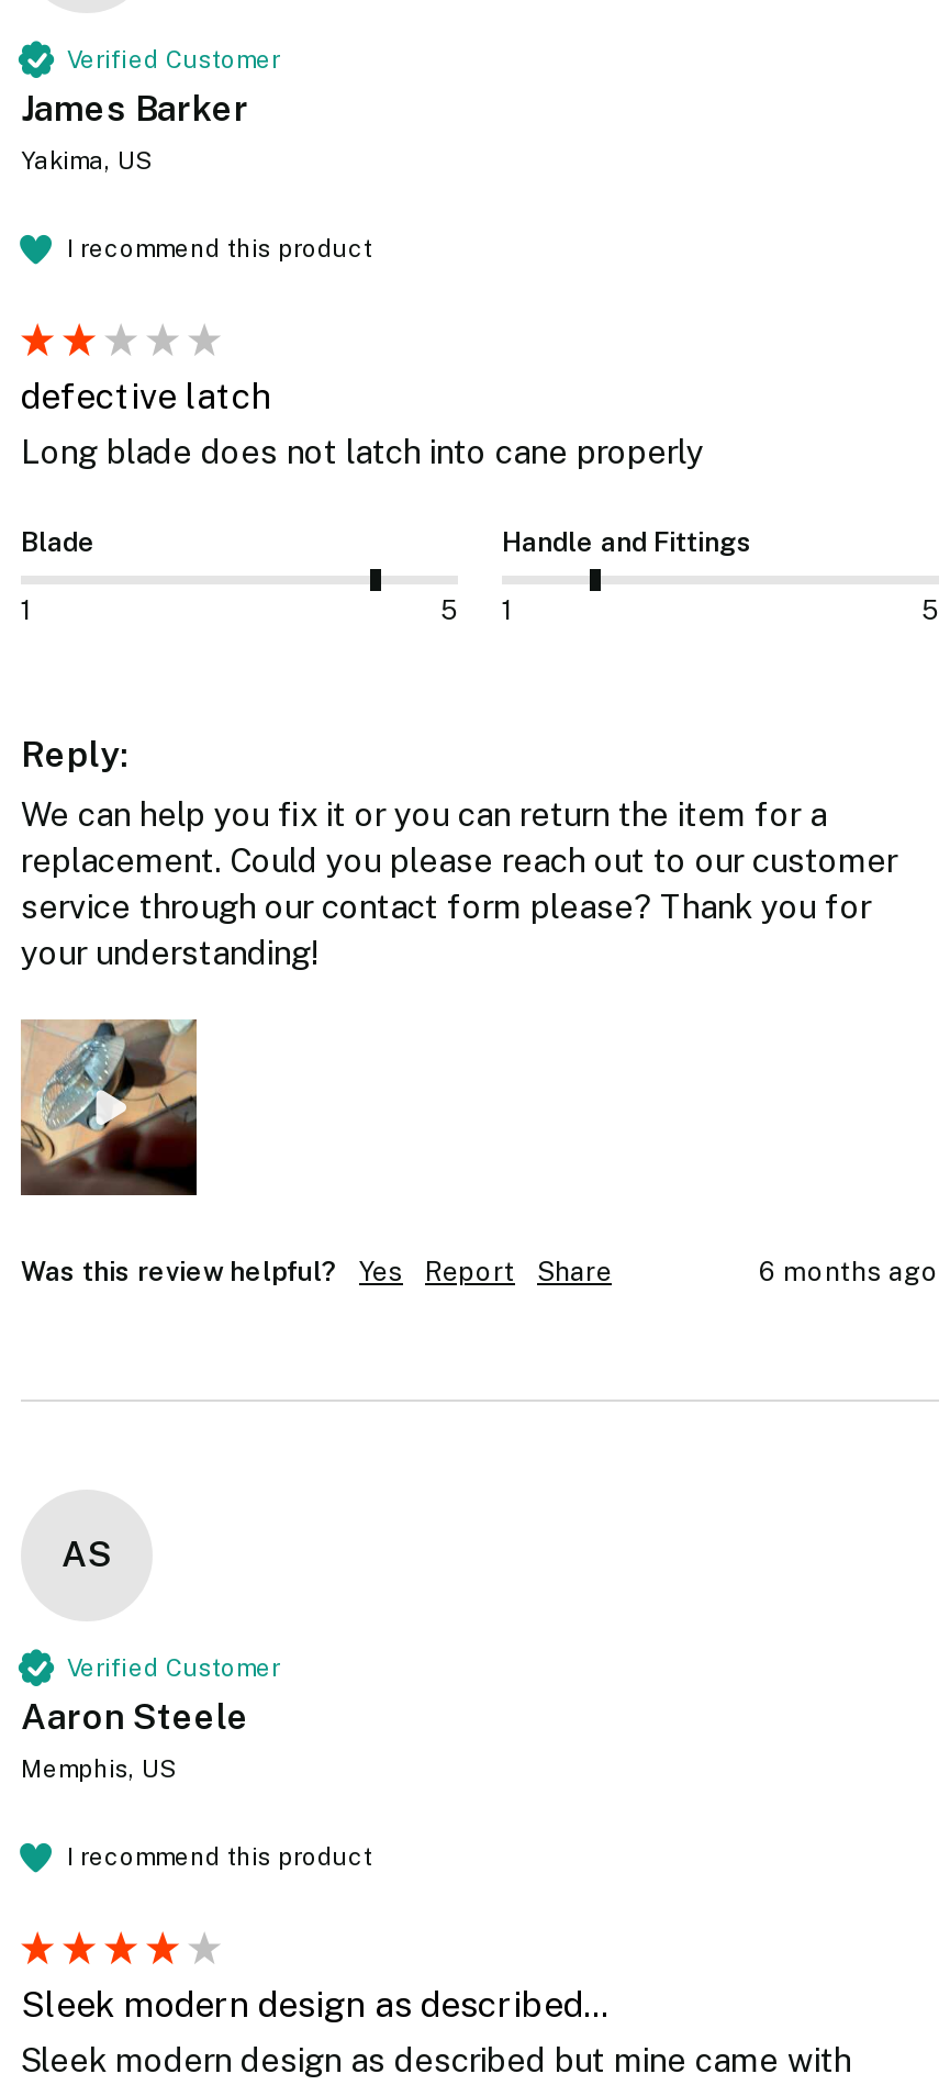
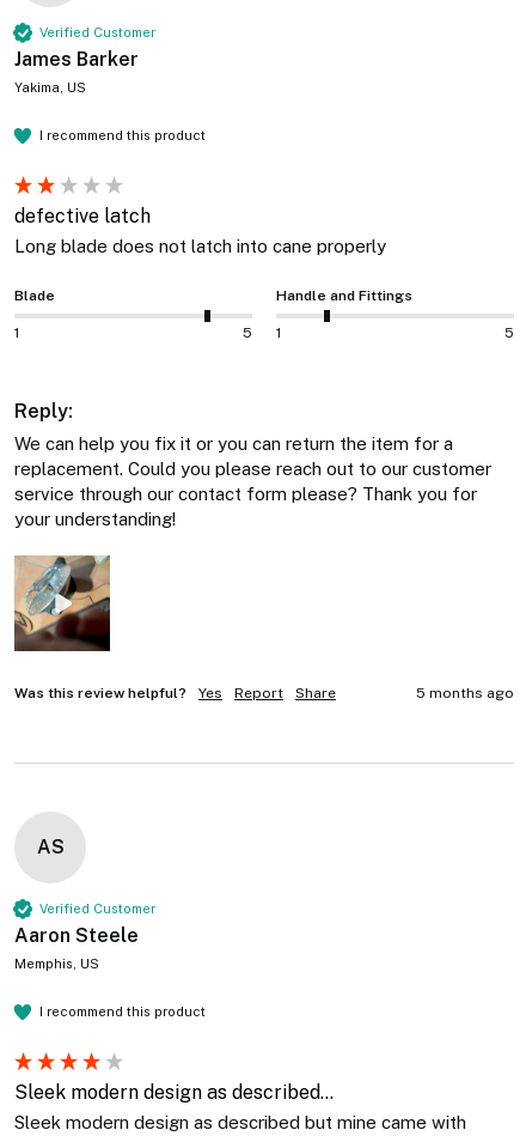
- 6 months ago
+ 5 months ago
